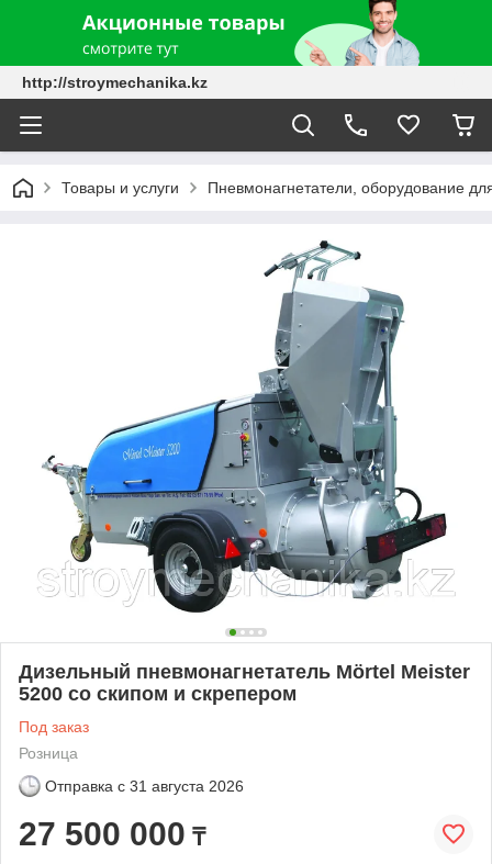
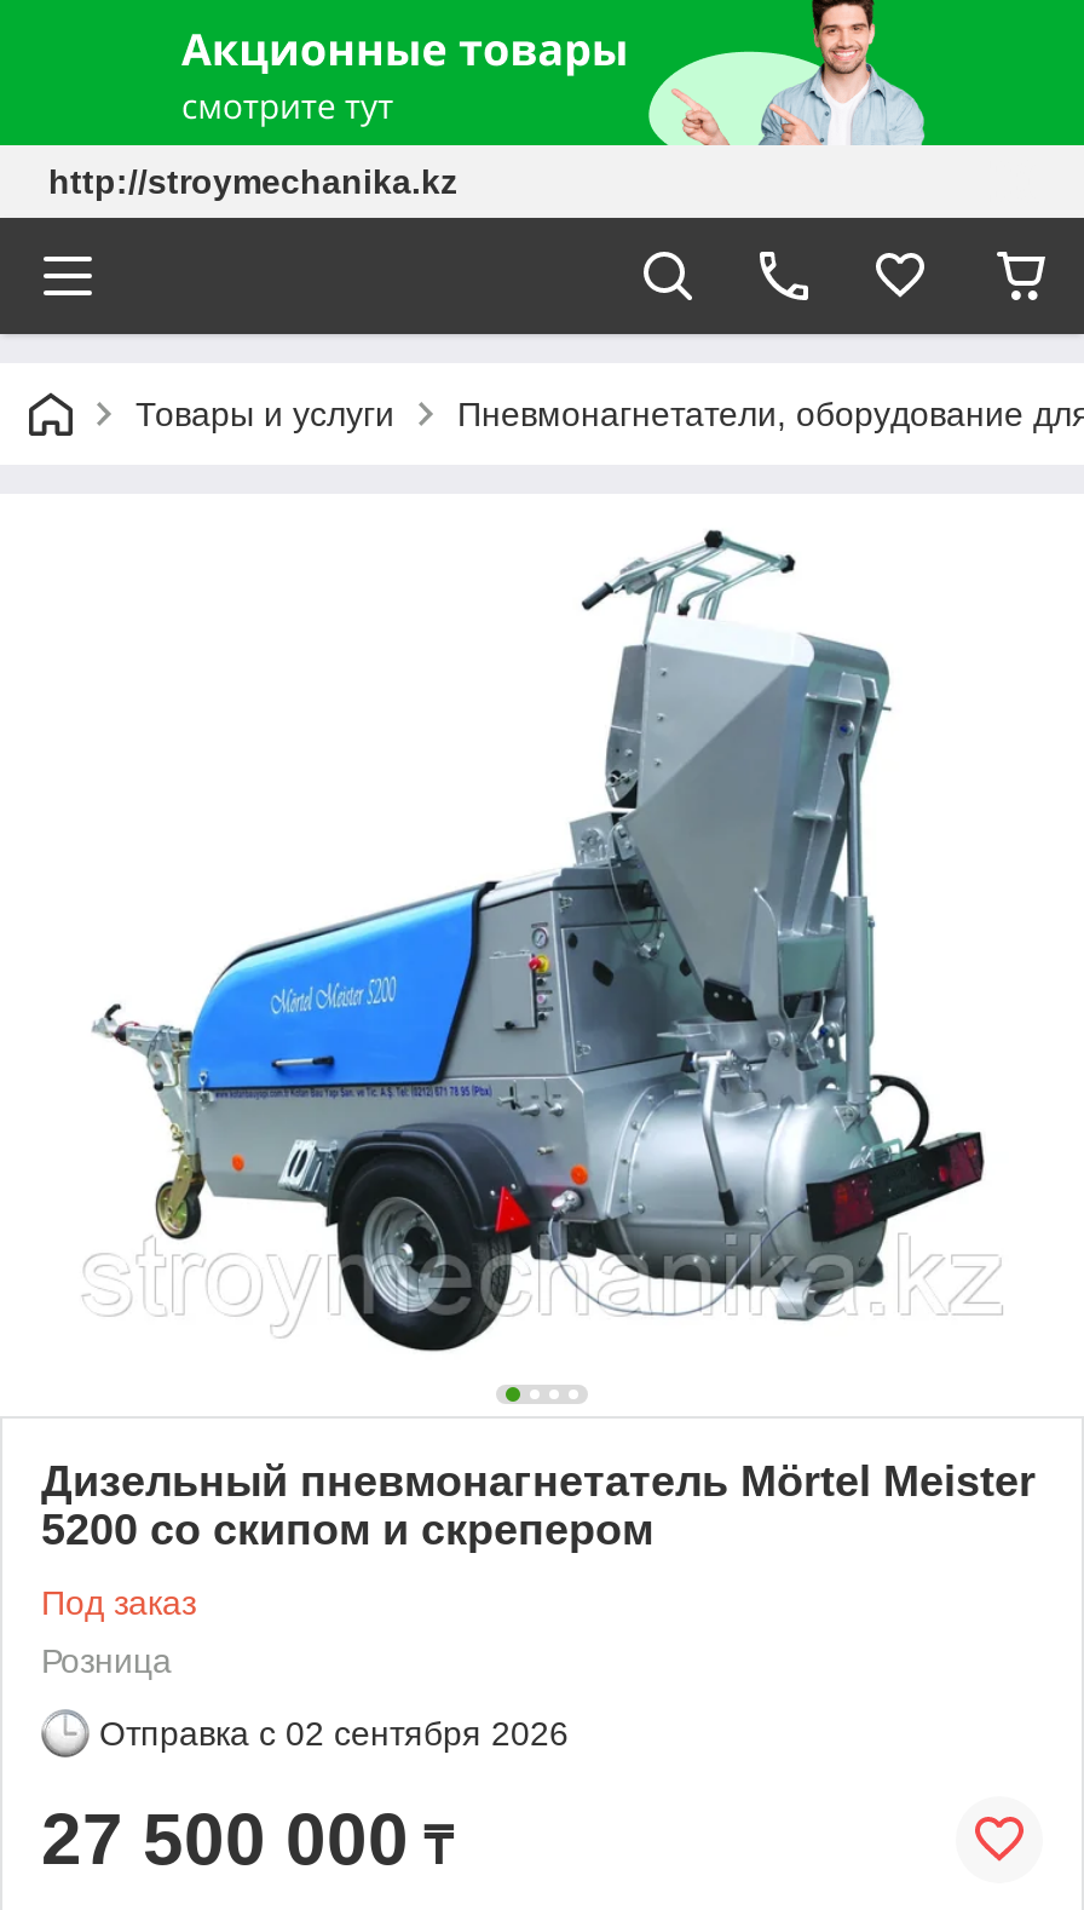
- Отправка с 31 августа 2026
+ Отправка с 02 сентября 2026
